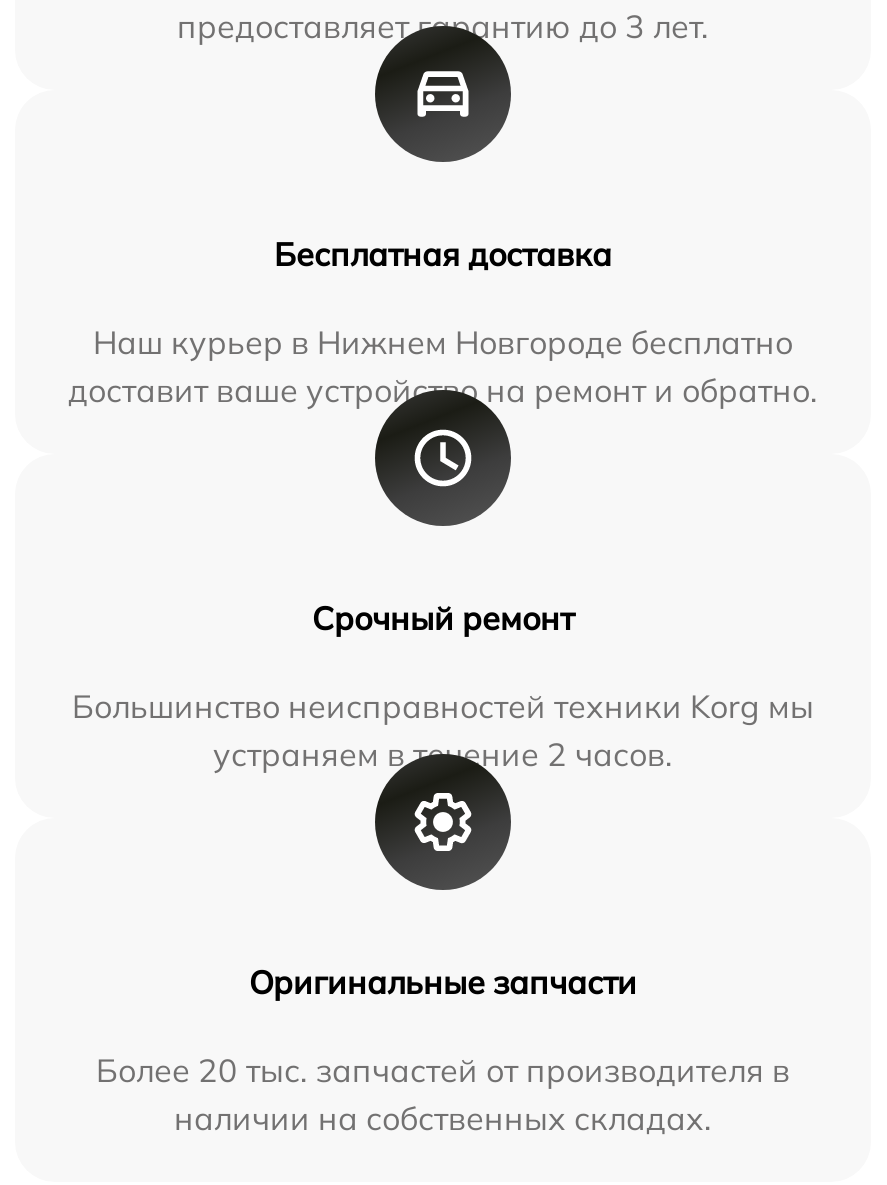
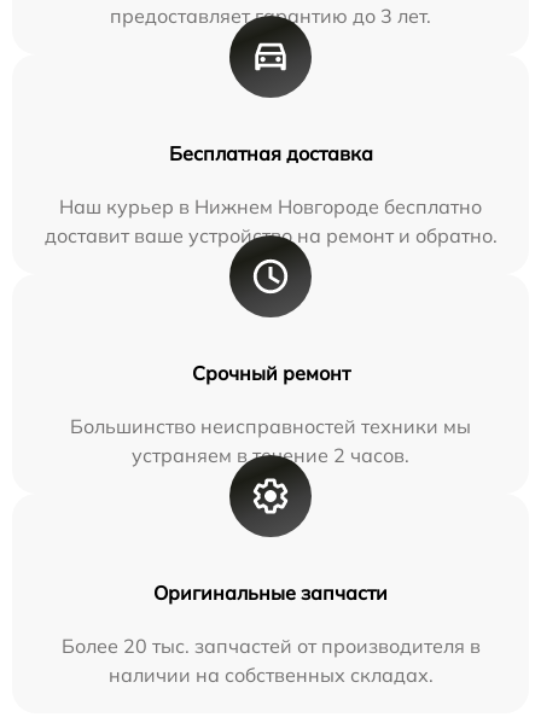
- Большинство неисправностей техники Korg мы
+ Большинство неисправностей техники мы
